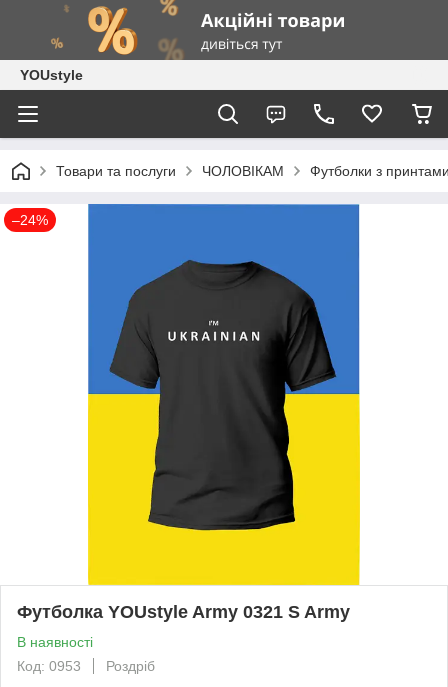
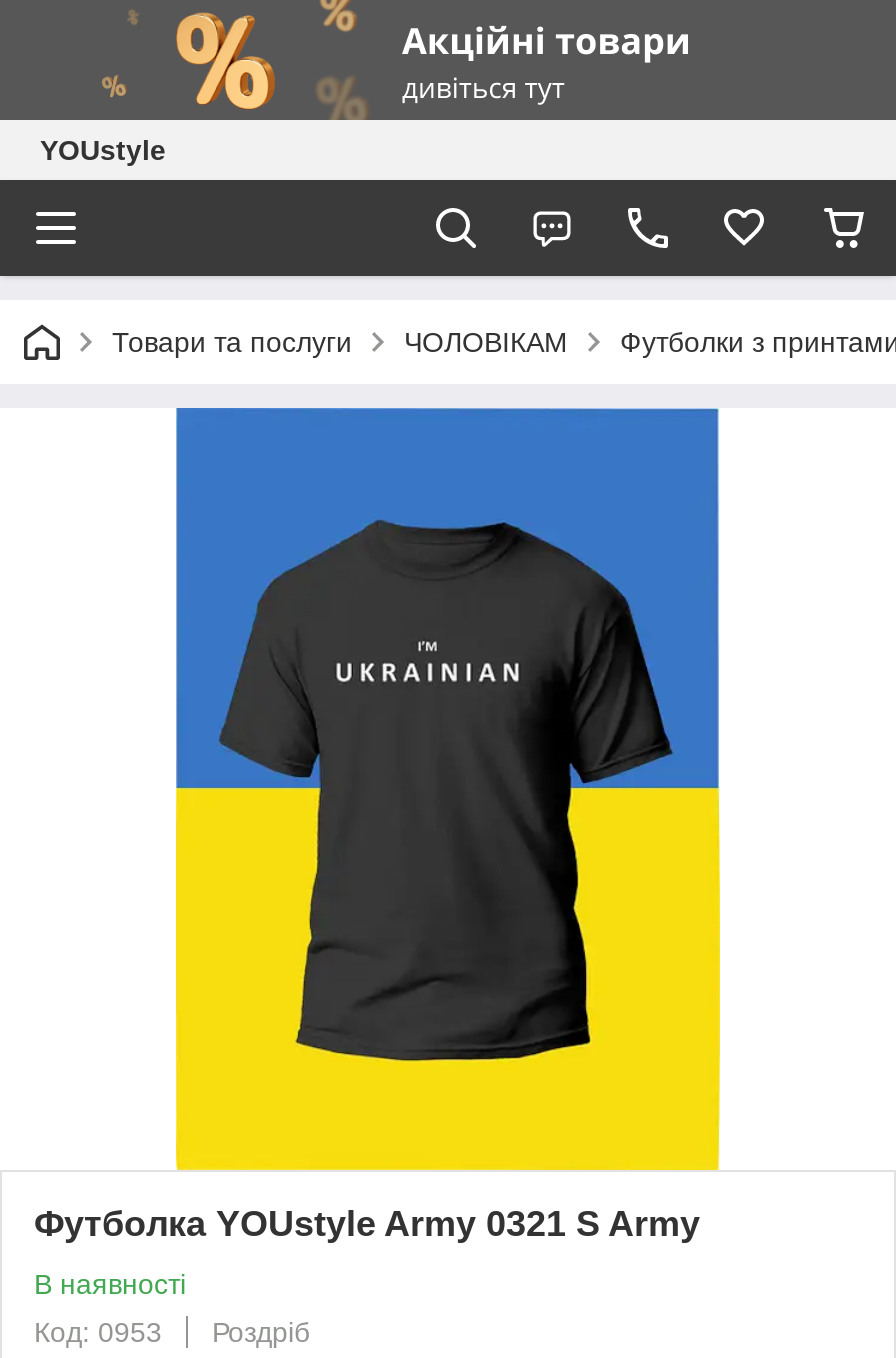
- –24%
